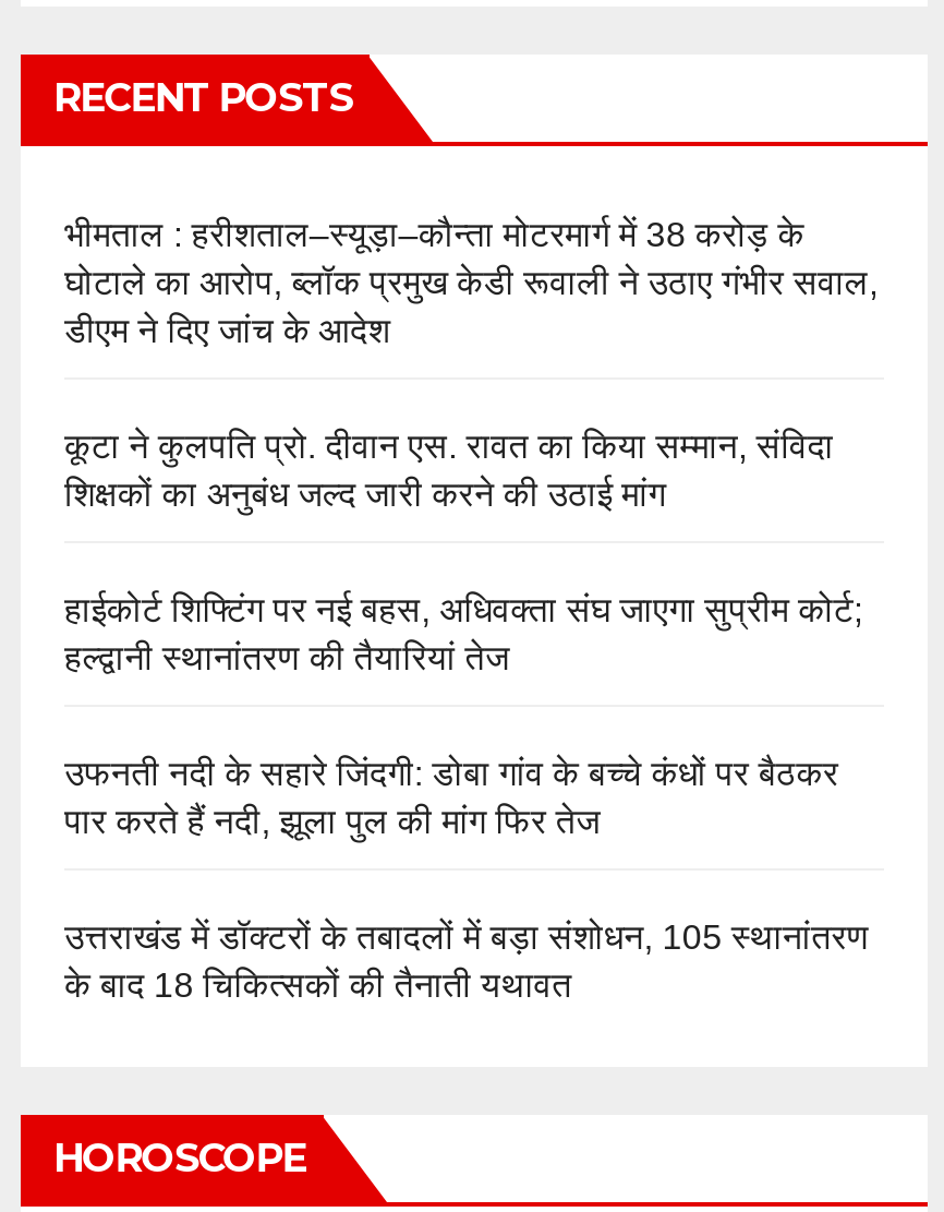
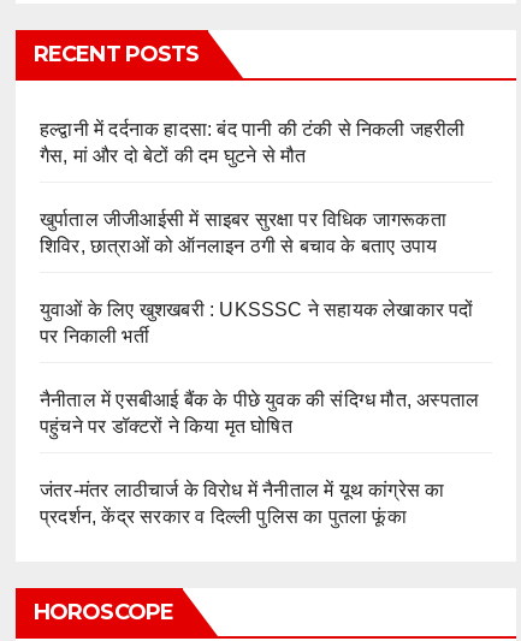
- भीमताल : हरीशताल–स्यूड़ा–कौन्ता मोटरमार्ग में 38 करोड़ के
- घोटाले का आरोप, ब्लॉक प्रमुख केडी रूवाली ने उठाए गंभीर सवाल,
- डीएम ने दिए जांच के आदेश
+ हल्द्वानी में दर्दनाक हादसा: बंद पानी की टंकी से निकली जहरीली
+ गैस, मां और दो बेटों की दम घुटने से मौत

- कूटा ने कुलपति प्रो. दीवान एस. रावत का किया सम्मान, संविदा
- शिक्षकों का अनुबंध जल्द जारी करने की उठाई मांग
+ खुर्पाताल जीजीआईसी में साइबर सुरक्षा पर विधिक जागरूकता
+ शिविर, छात्राओं को ऑनलाइन ठगी से बचाव के बताए उपाय

- हाईकोर्ट शिफ्टिंग पर नई बहस, अधिवक्ता संघ जाएगा सुप्रीम कोर्ट;
- हल्द्वानी स्थानांतरण की तैयारियां तेज
+ युवाओं के लिए खुशखबरी : UKSSSC ने सहायक लेखाकार पदों
+ पर निकाली भर्ती

- उफनती नदी के सहारे जिंदगी: डोबा गांव के बच्चे कंधों पर बैठकर
- पार करते हैं नदी, झूला पुल की मांग फिर तेज
+ नैनीताल में एसबीआई बैंक के पीछे युवक की संदिग्ध मौत, अस्पताल
+ पहुंचने पर डॉक्टरों ने किया मृत घोषित

- उत्तराखंड में डॉक्टरों के तबादलों में बड़ा संशोधन, 105 स्थानांतरण
- के बाद 18 चिकित्सकों की तैनाती यथावत
+ जंतर-मंतर लाठीचार्ज के विरोध में नैनीताल में यूथ कांग्रेस का
+ प्रदर्शन, केंद्र सरकार व दिल्ली पुलिस का पुतला फूंका
